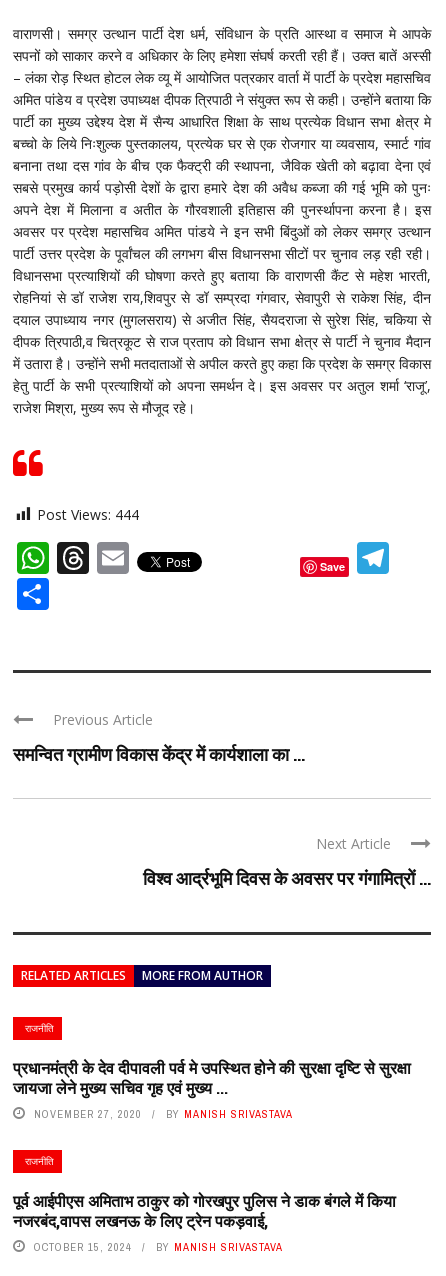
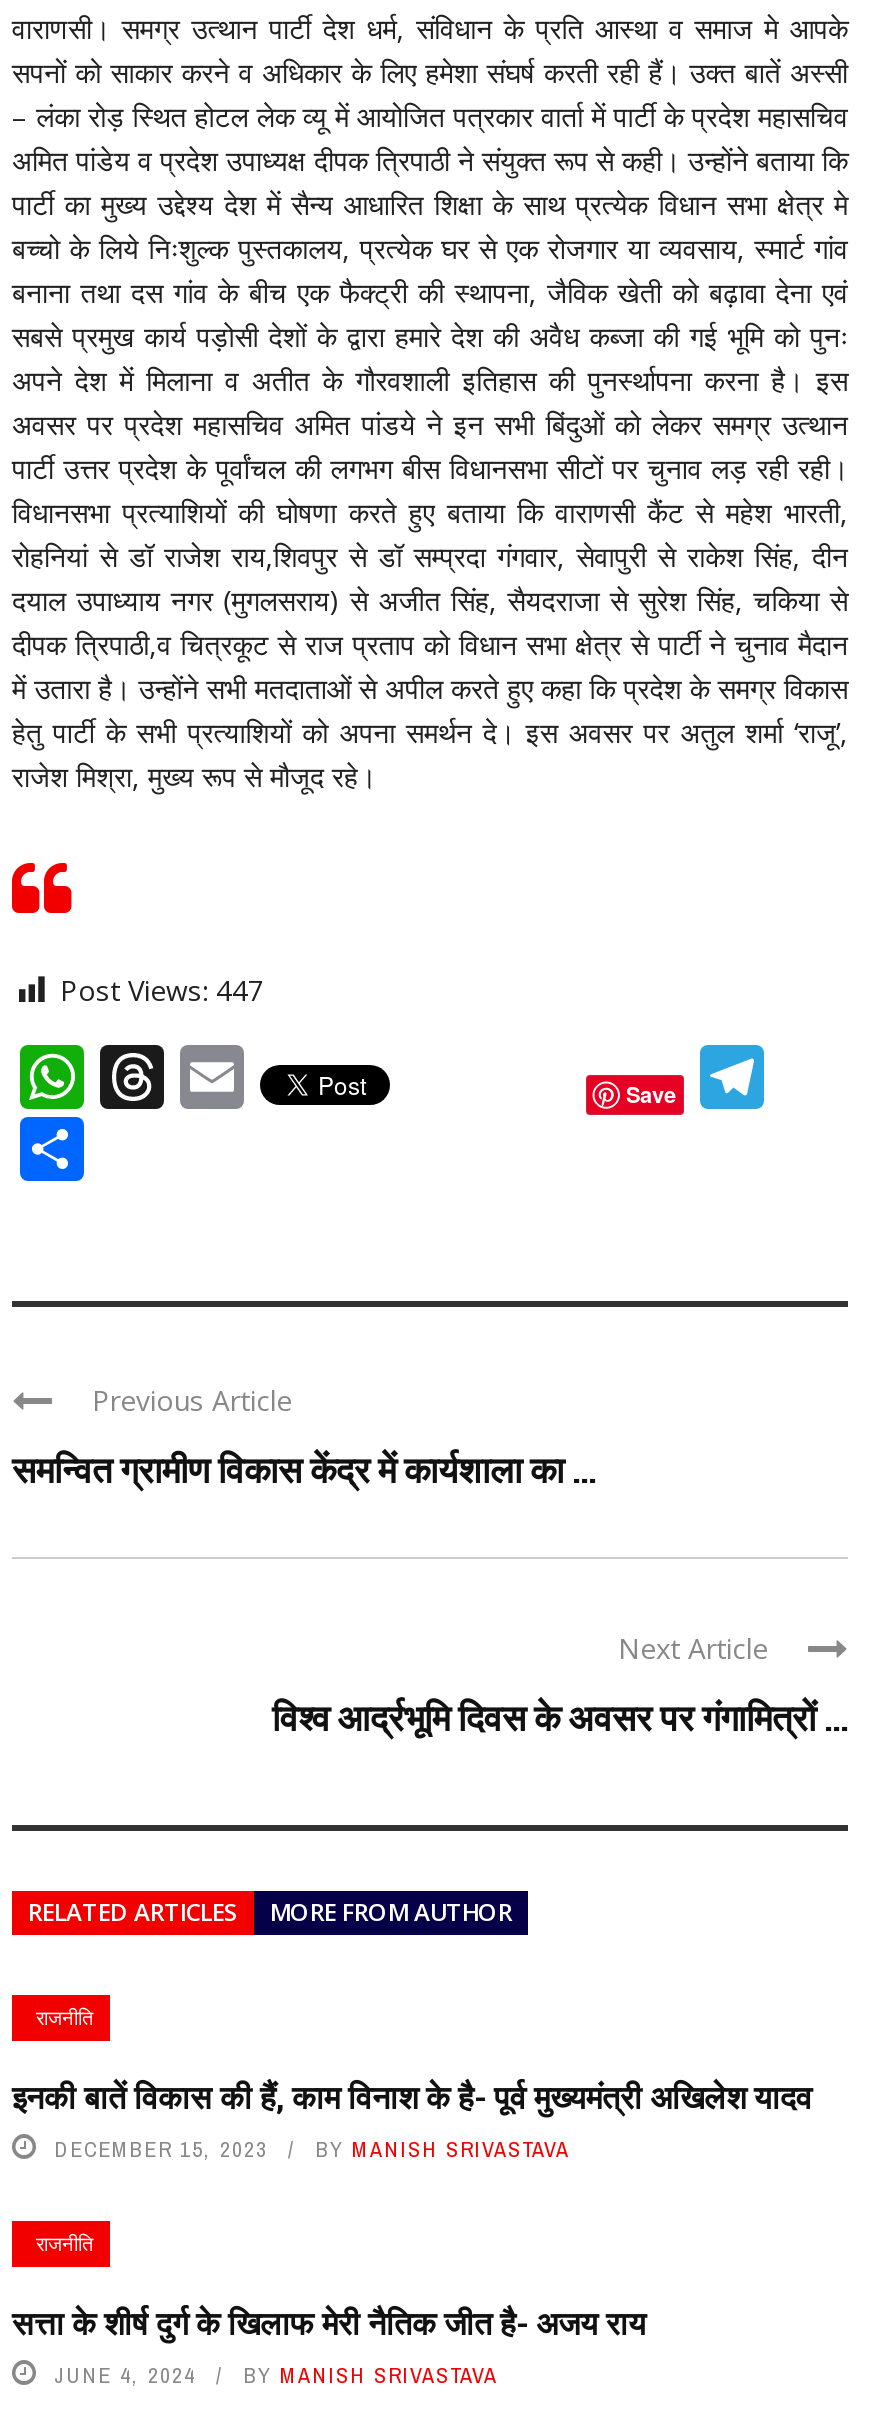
- Post Views: 444
+ Post Views: 447

- प्रधानमंत्री के देव दीपावली पर्व मे उपस्थित होने की सुरक्षा दृष्टि से सुरक्षा
- जायजा लेने मुख्य सचिव गृह एवं मुख्य ...
- NOVEMBER 27, 2020
+ इनकी बातें विकास की हैं, काम विनाश के है- पूर्व मुख्यमंत्री अखिलेश यादव
+ DECEMBER 15, 2023

- पूर्व आईपीएस अमिताभ ठाकुर को गोरखपुर पुलिस ने डाक बंगले में किया
- नजरबंद,वापस लखनऊ के लिए ट्रेन पकड़वाई,
- OCTOBER 15, 2024
+ सत्ता के शीर्ष दुर्ग के खिलाफ मेरी नैतिक जीत है- अजय राय
+ JUNE 4, 2024
